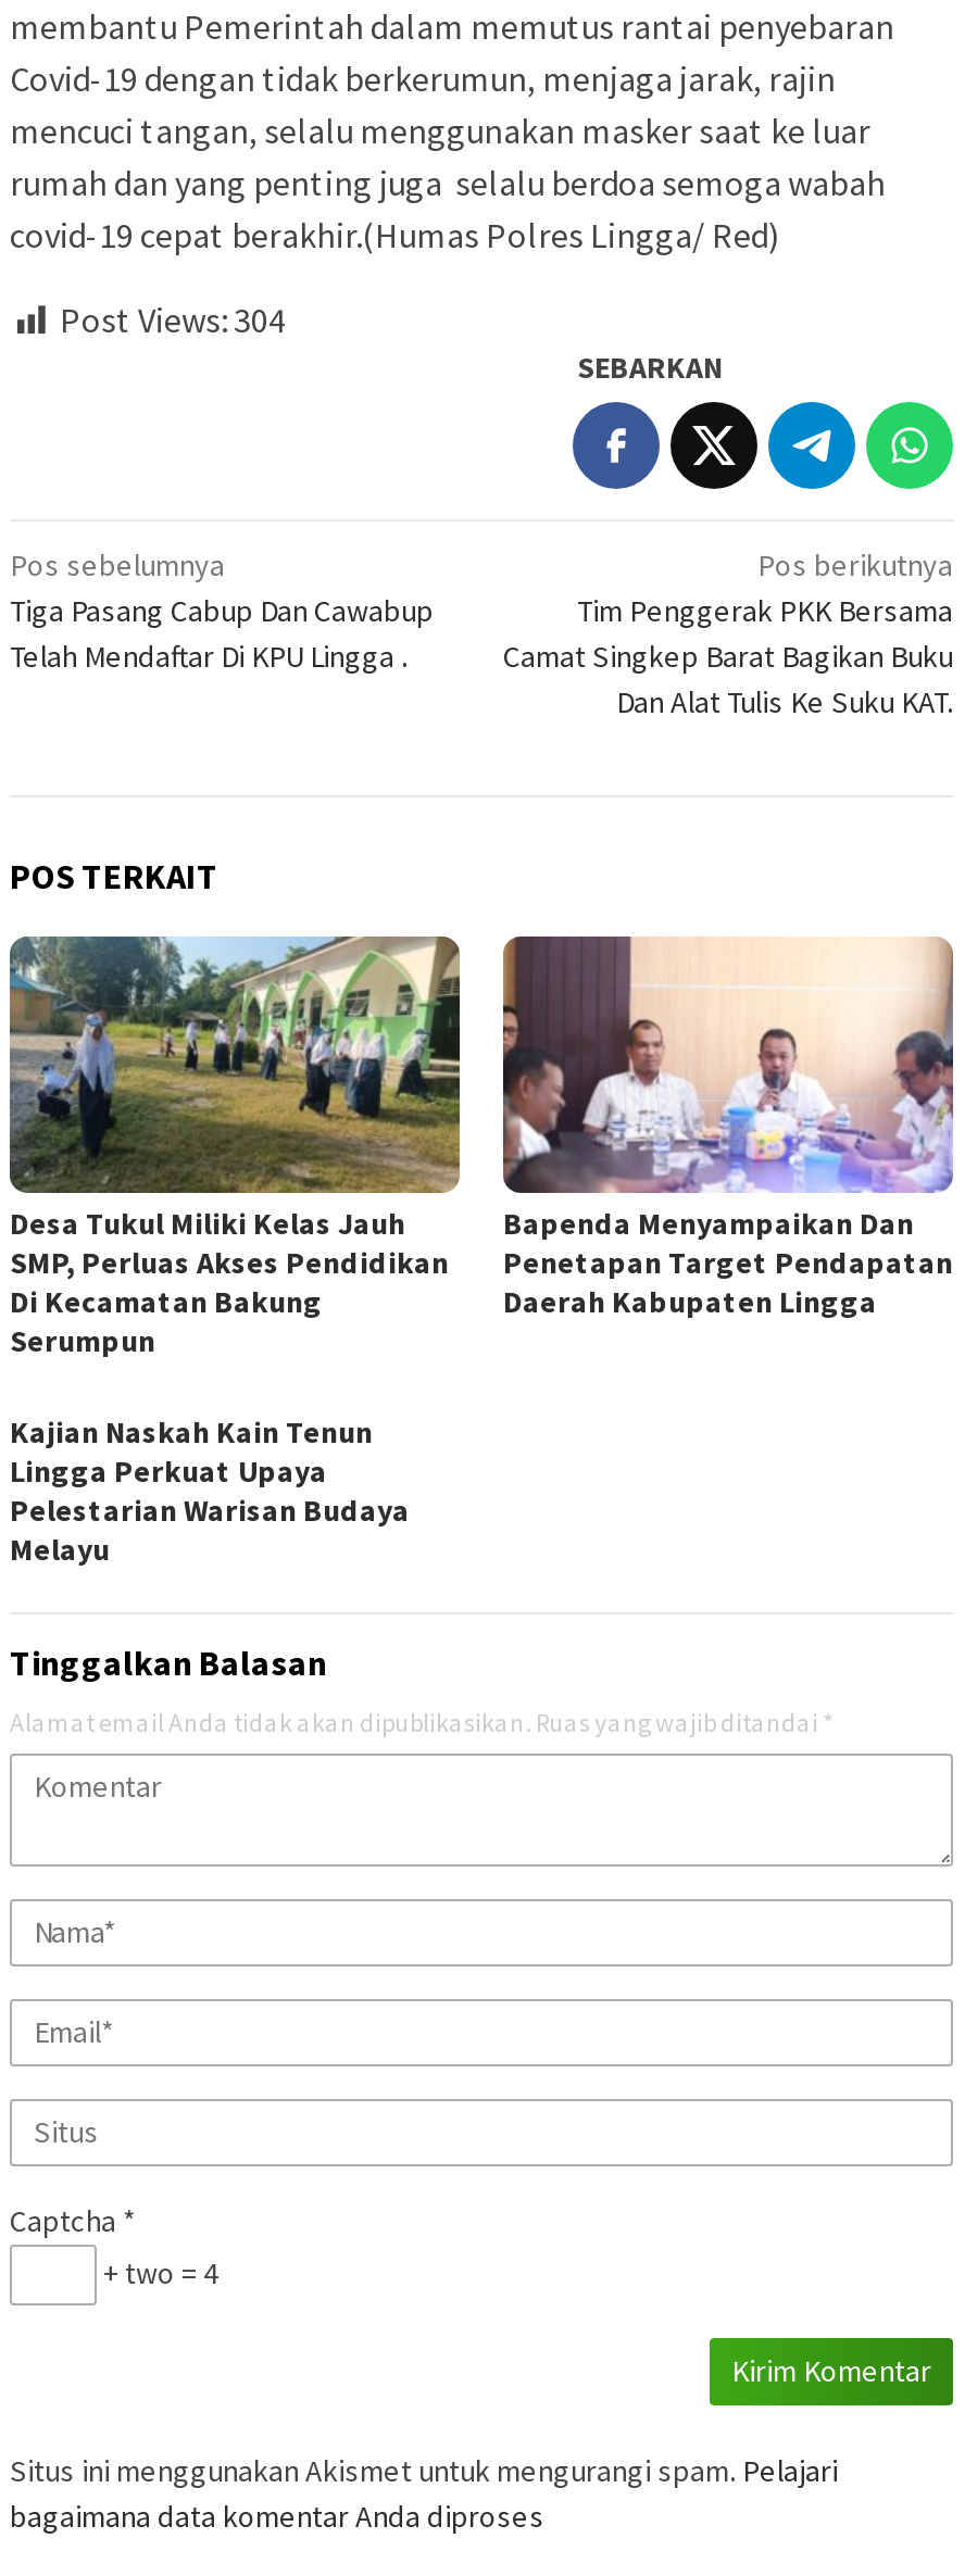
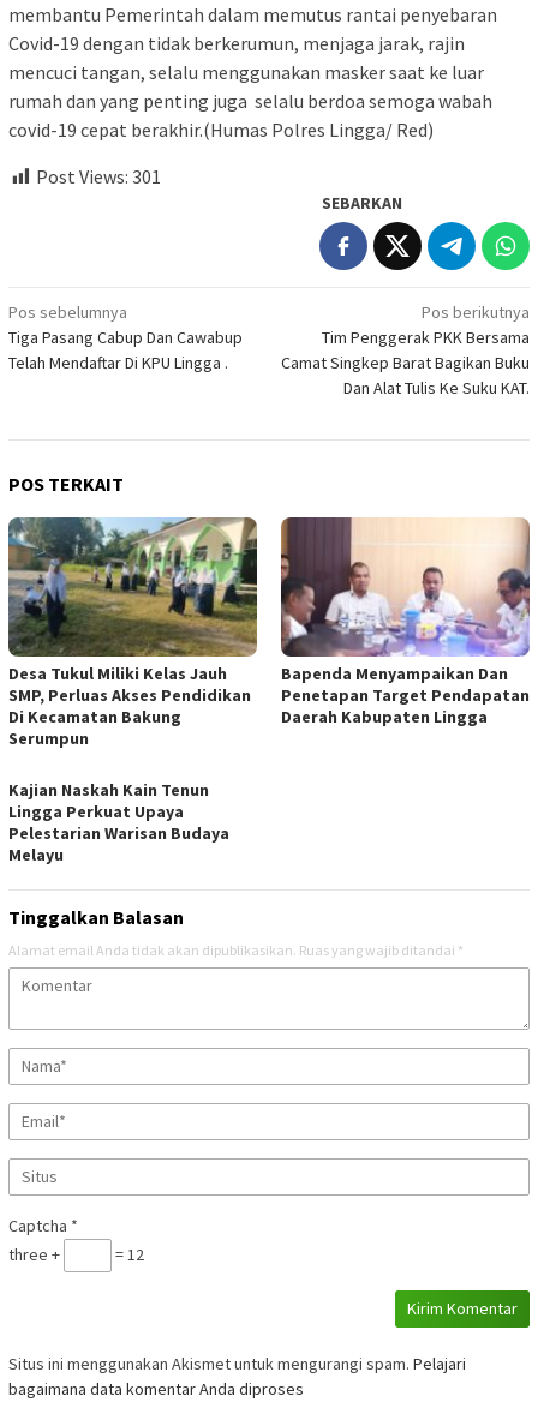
- Post Views: 304
+ Post Views: 301

- + two = 4
+ three +
+ = 12
